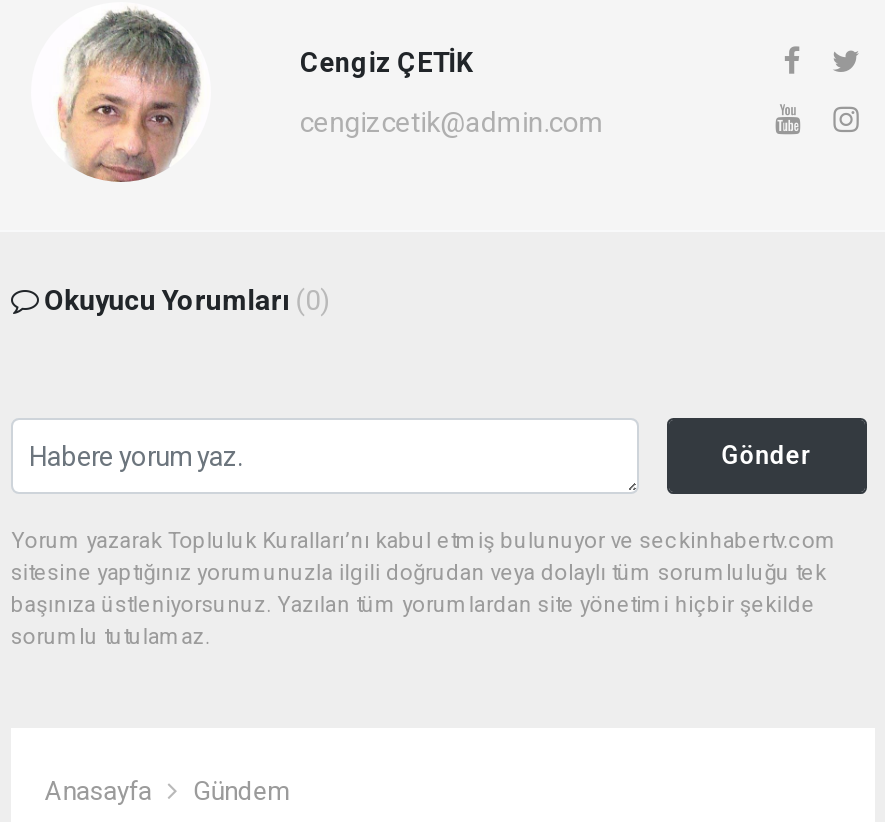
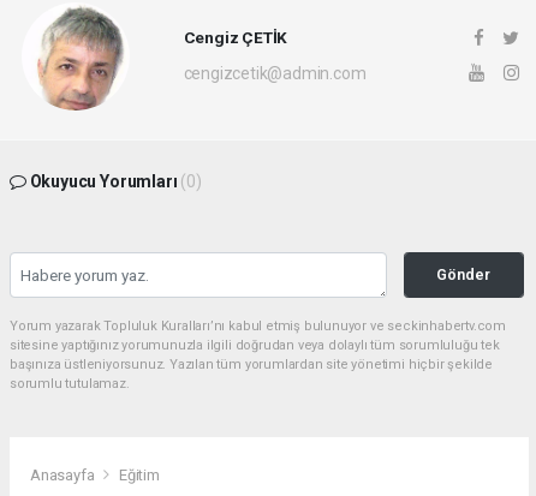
- Gündem
+ Eğitim
